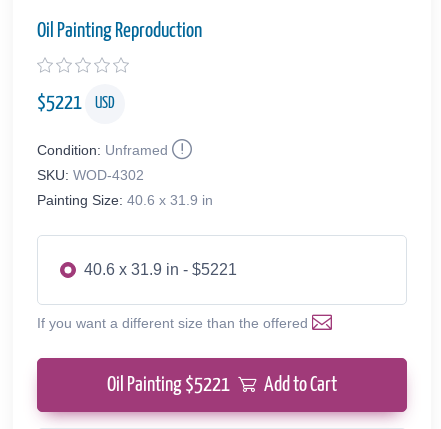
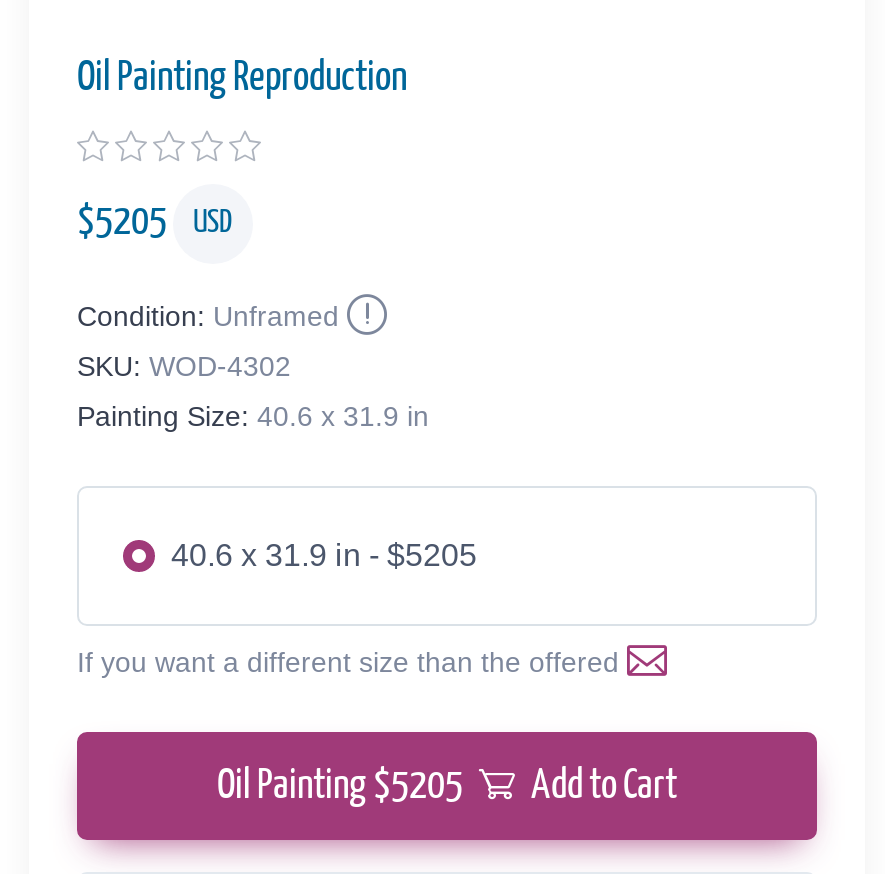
- $5221 USD
+ $5205 USD

- 40.6 x 31.9 in - $5221
+ 40.6 x 31.9 in - $5205

- Oil Painting $5221 Add to Cart
+ Oil Painting $5205 Add to Cart
